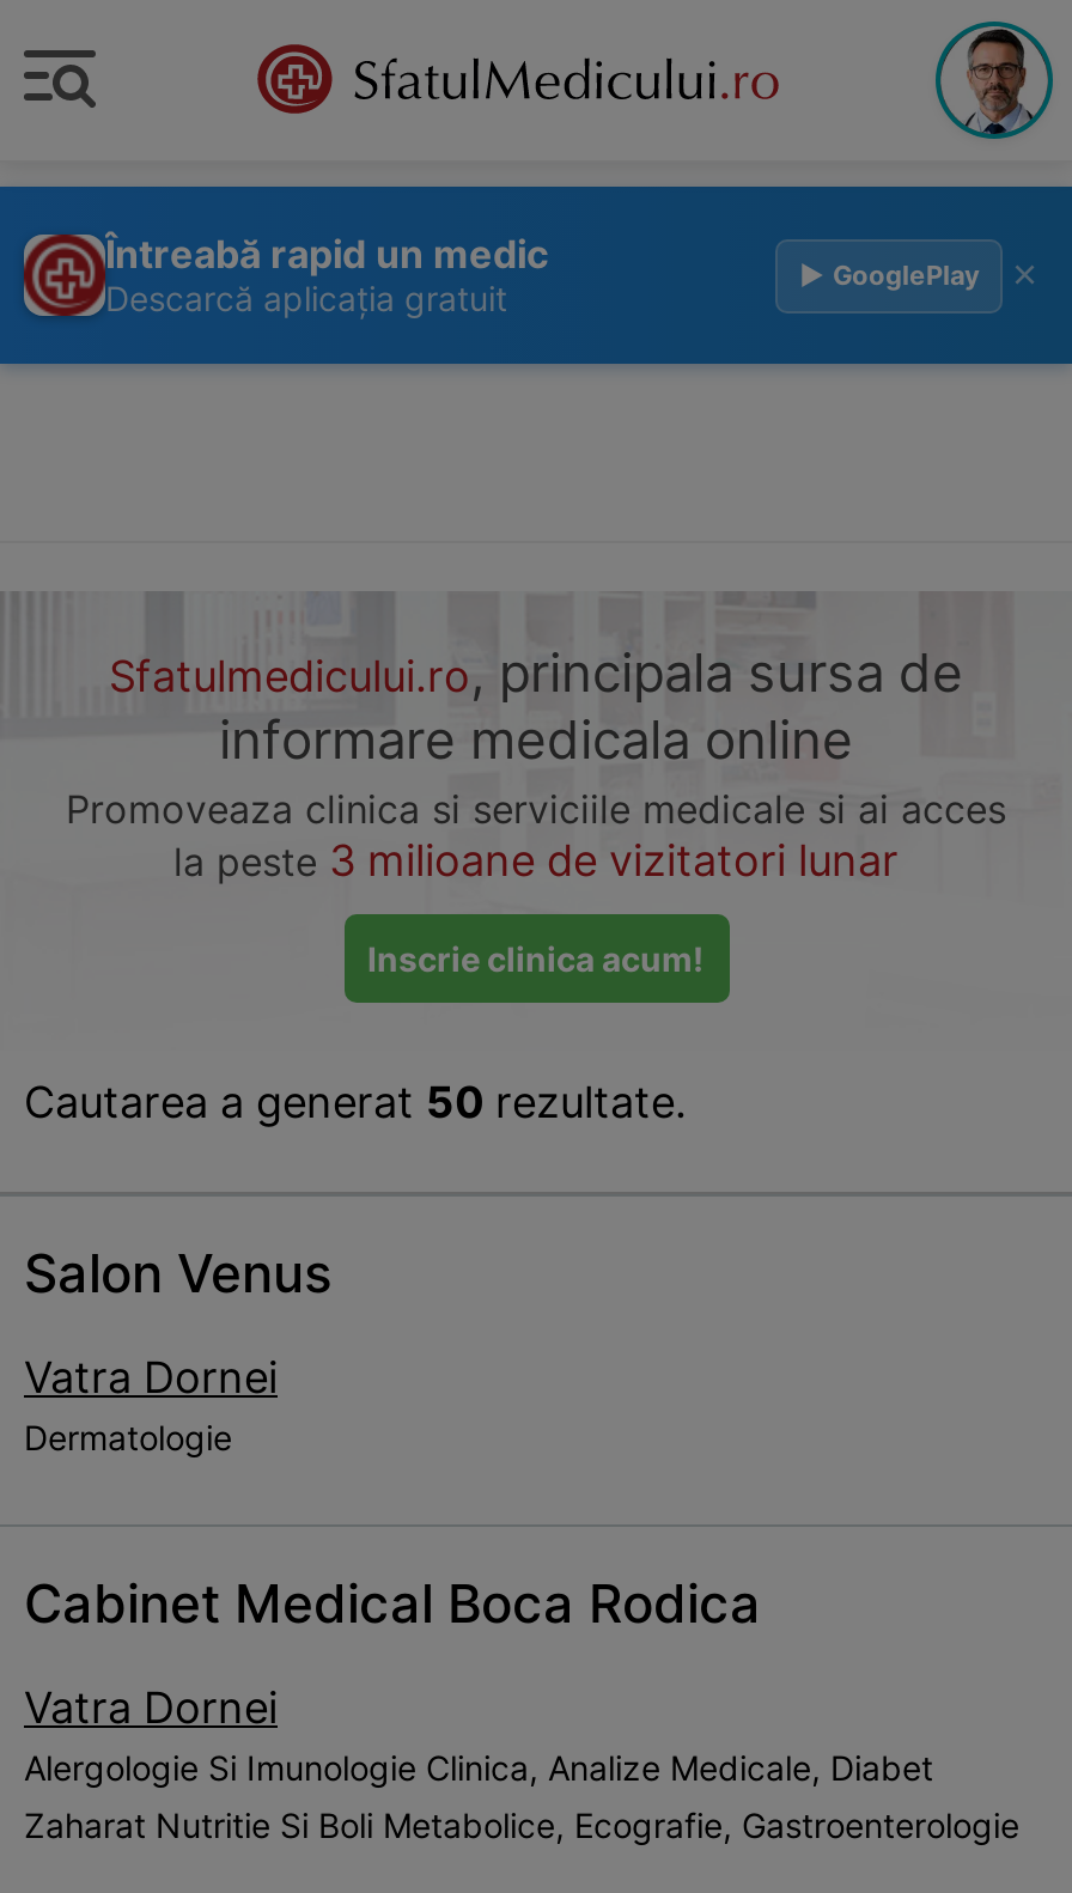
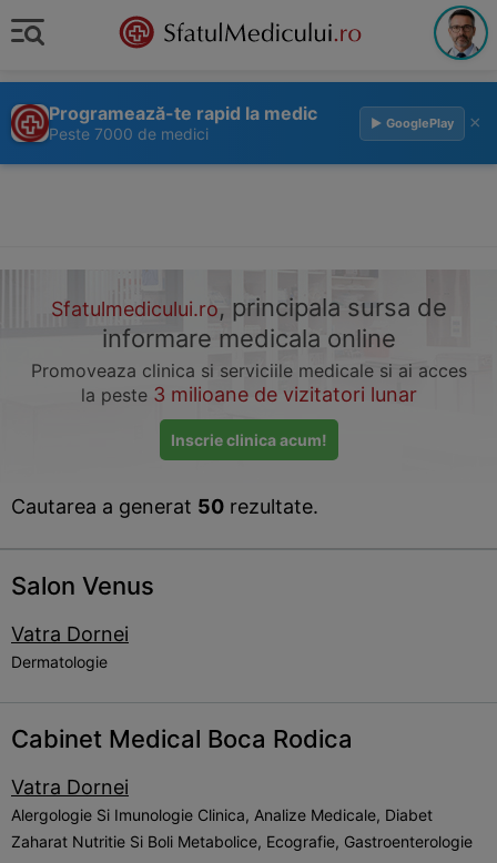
- Întreabă rapid un medic
- Descarcă aplicația gratuit
+ Programează-te rapid la medic
+ Peste 7000 de medici
